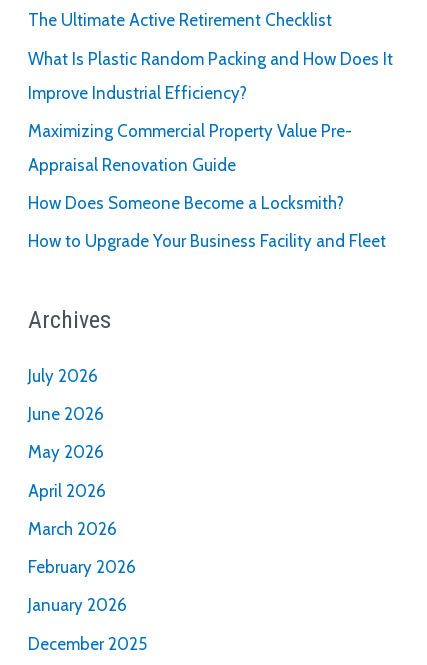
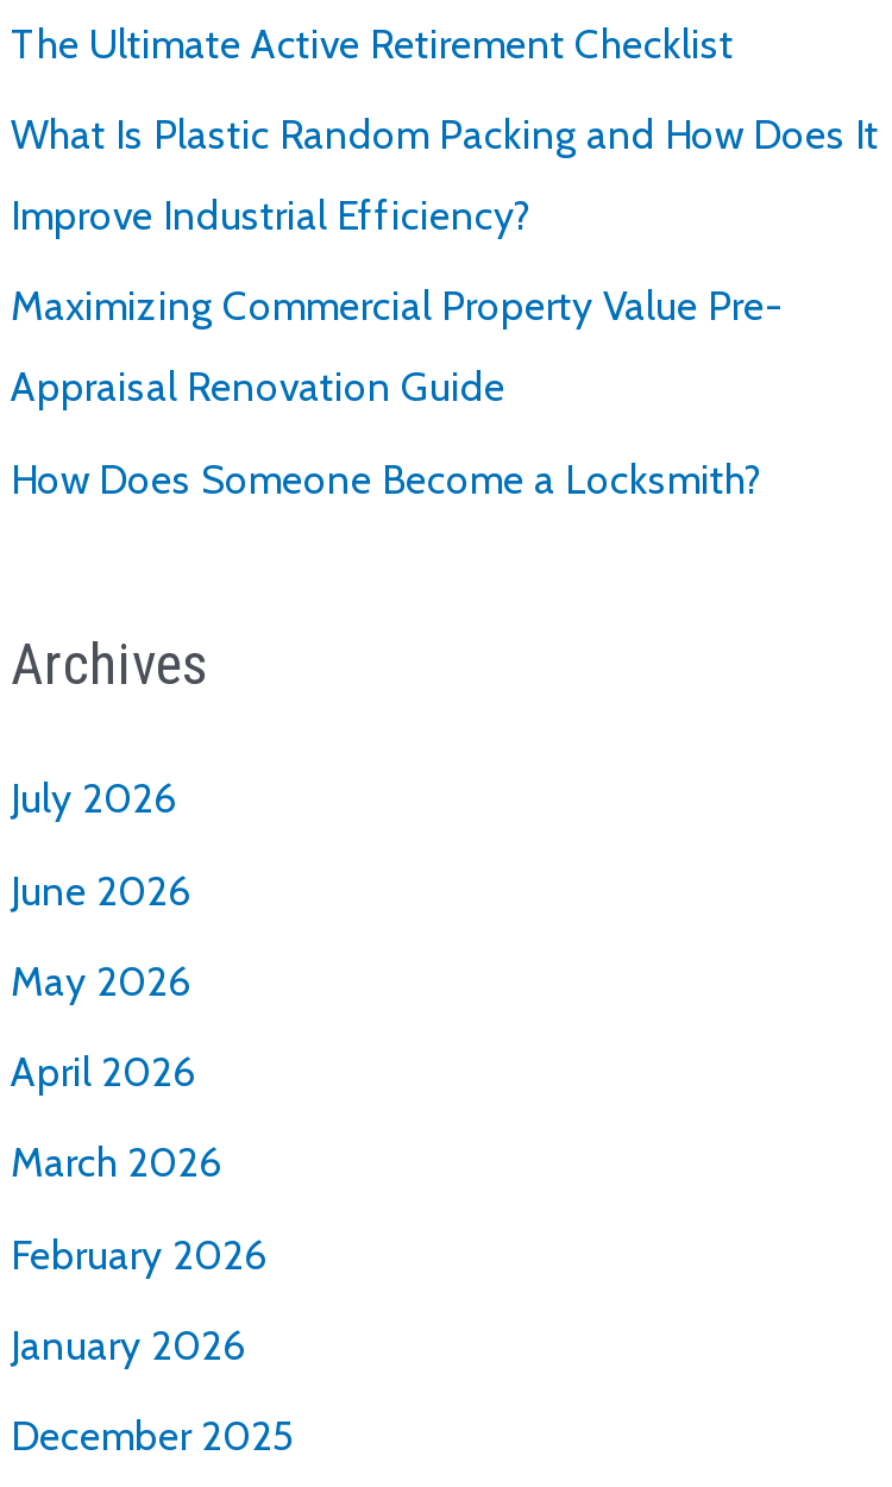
- How to Upgrade Your Business Facility and Fleet
